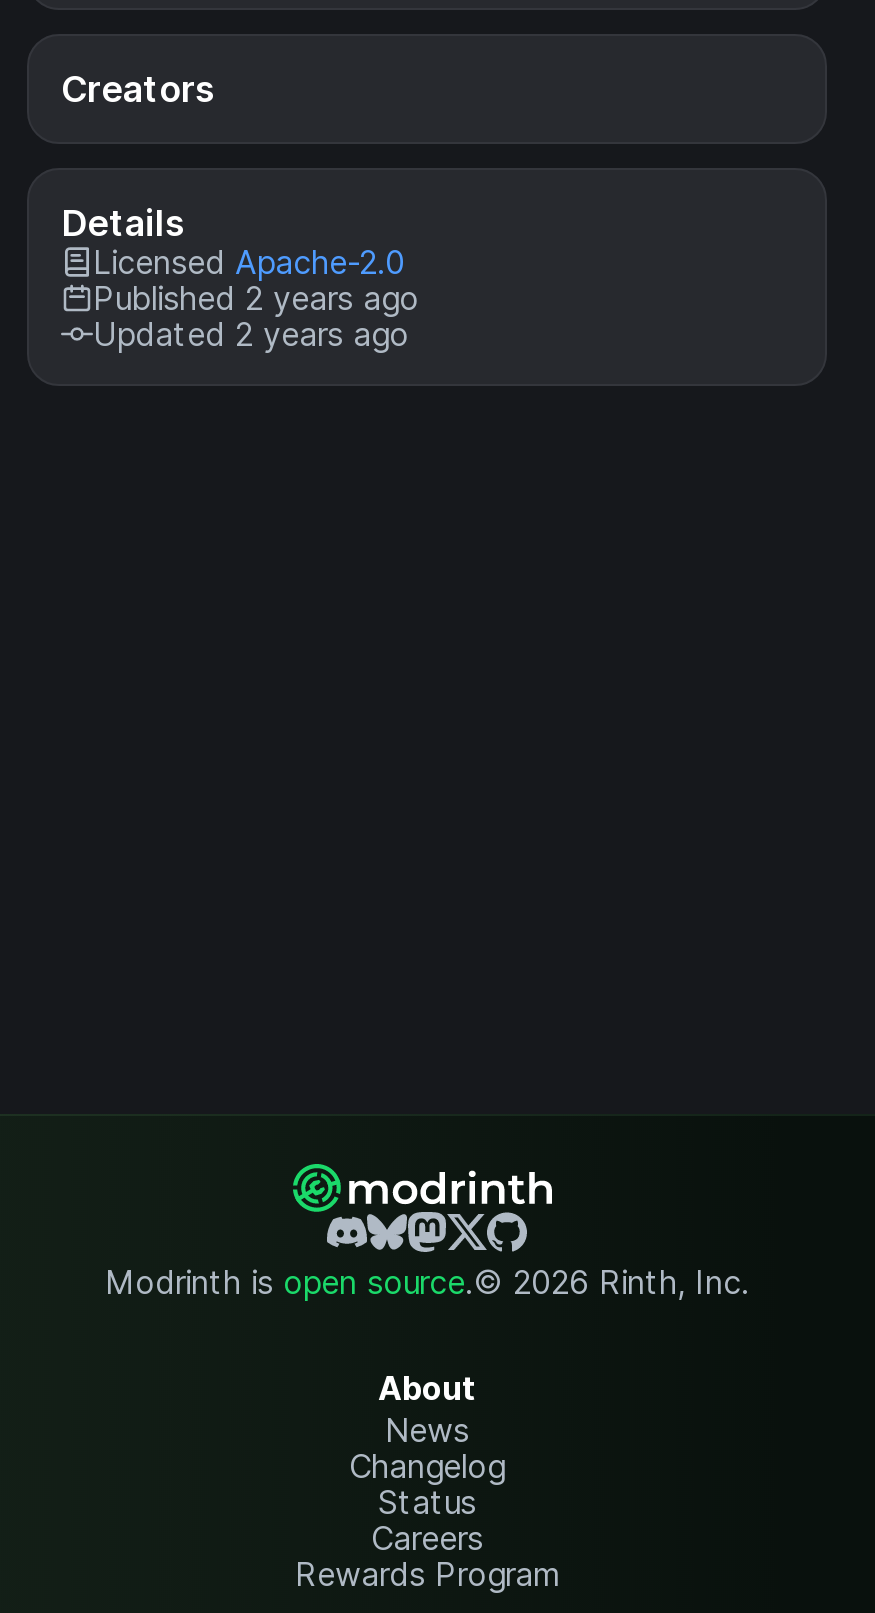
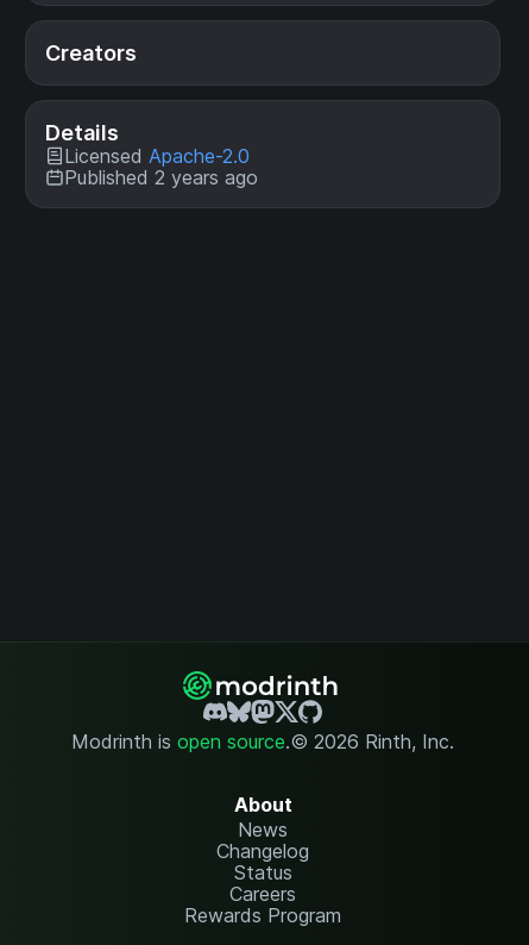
- Updated 2 years ago
